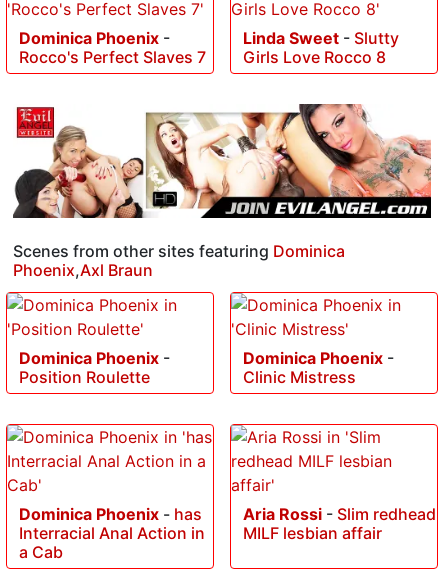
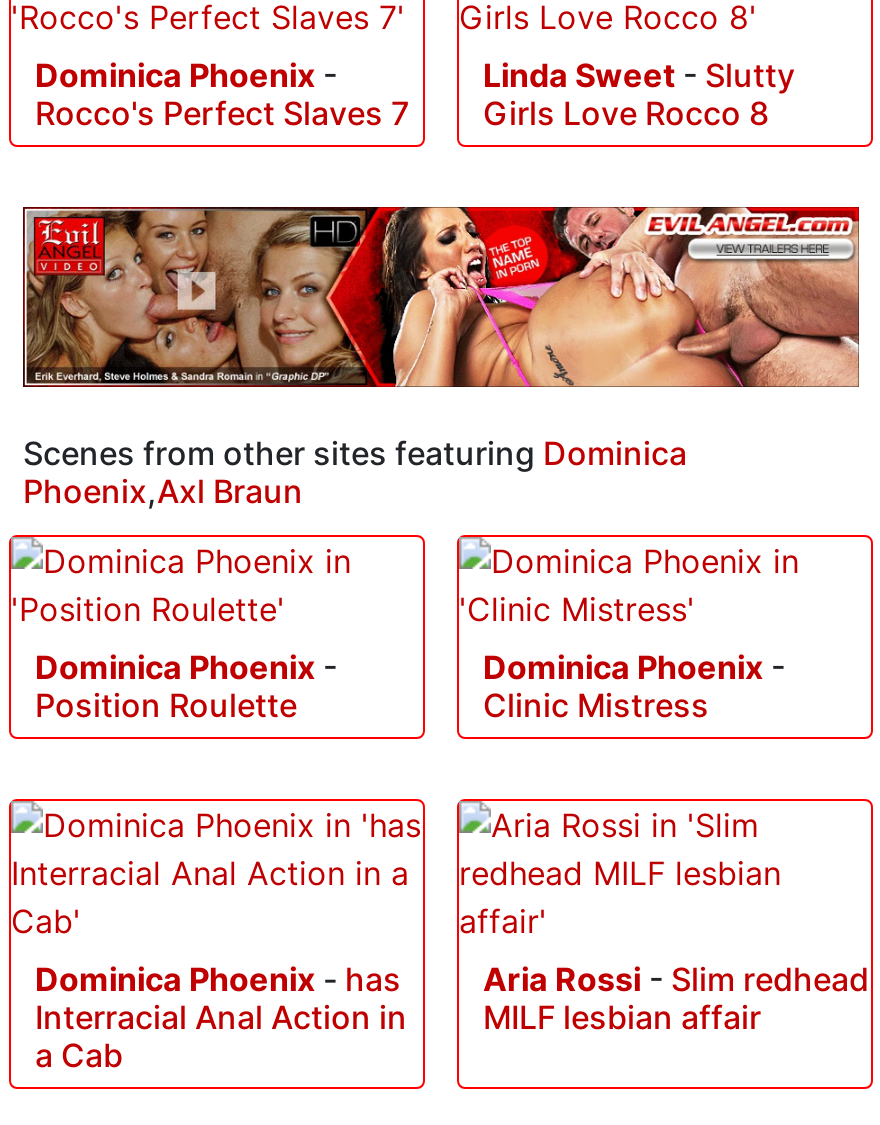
- [image]
+ [image]
